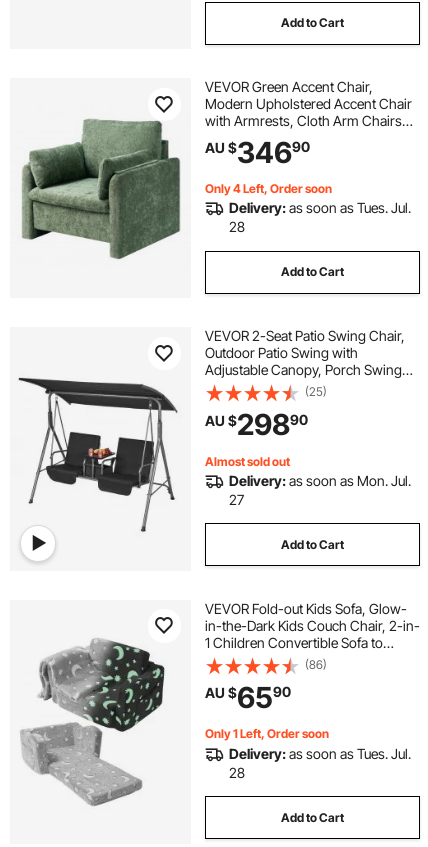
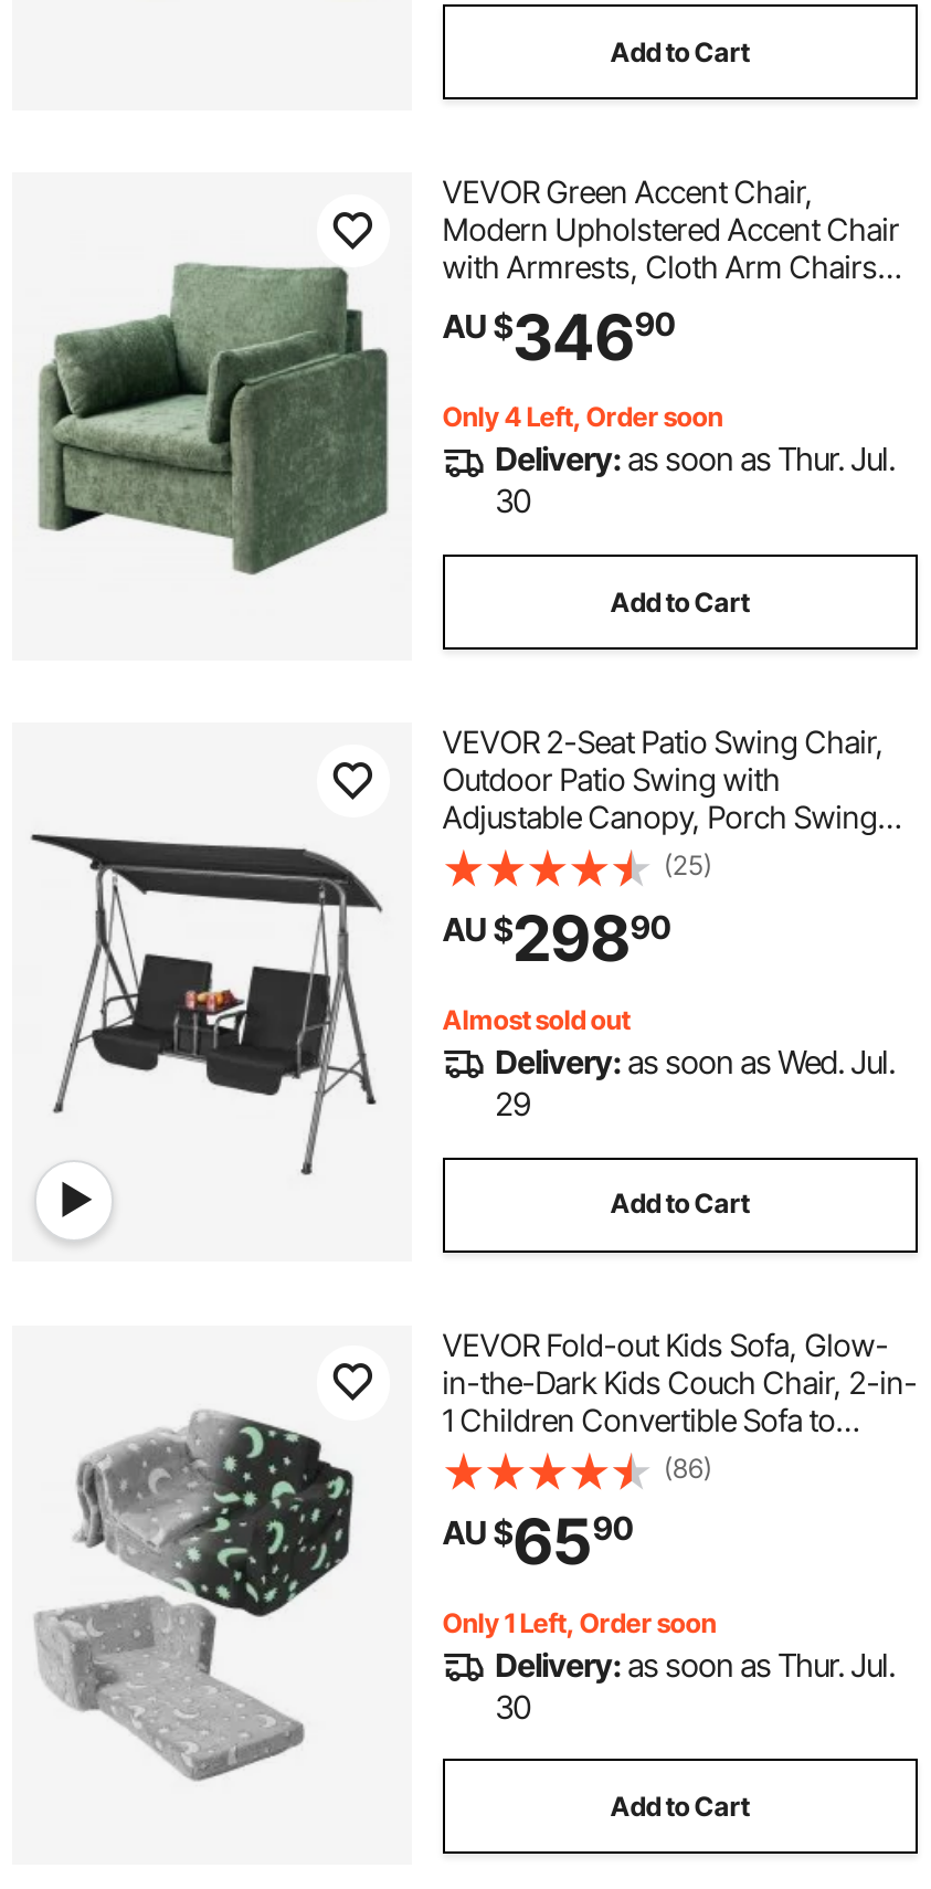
- Delivery: as soon as Tues. Jul.
+ Delivery: as soon as Thur. Jul.

- 28
+ 30

- Delivery: as soon as Mon. Jul.
+ Delivery: as soon as Wed. Jul.

- 27
+ 29

- Delivery: as soon as Tues. Jul.
+ Delivery: as soon as Thur. Jul.

- 28
+ 30
